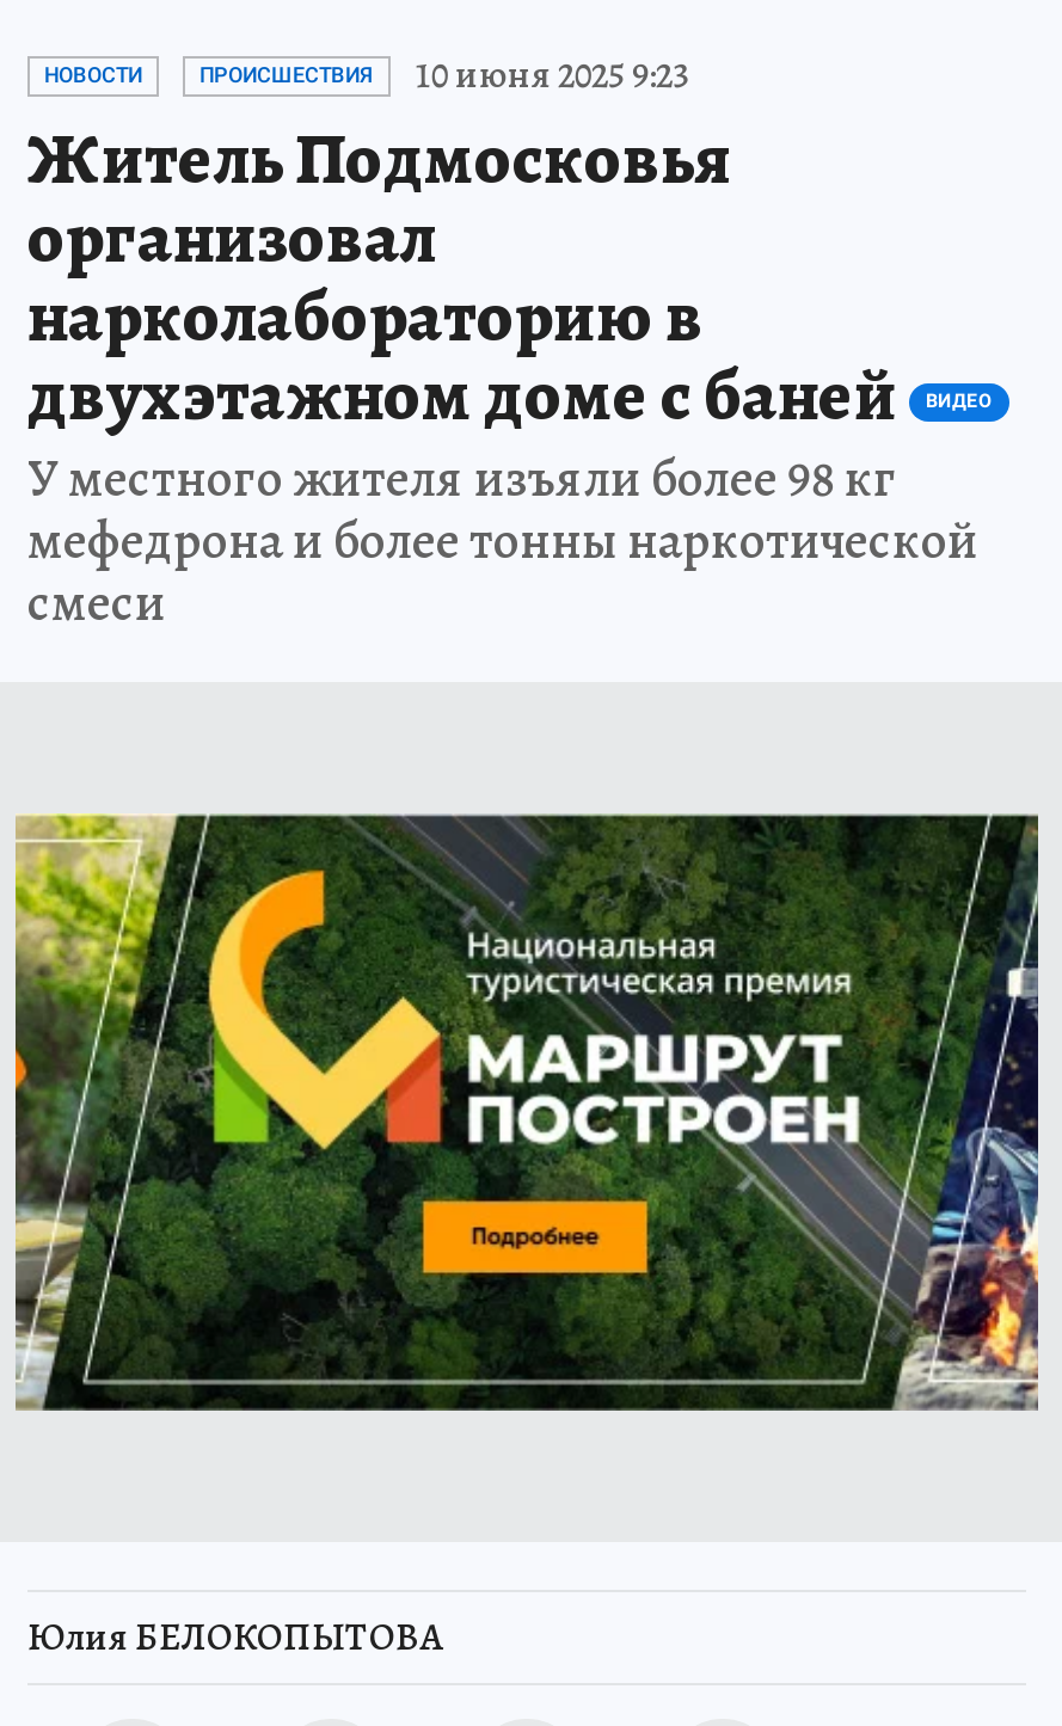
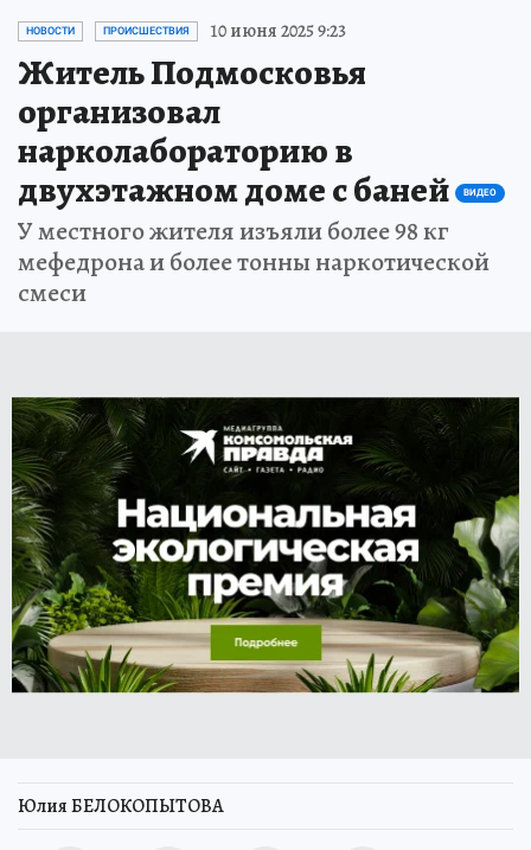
- [image]
+ [image]
